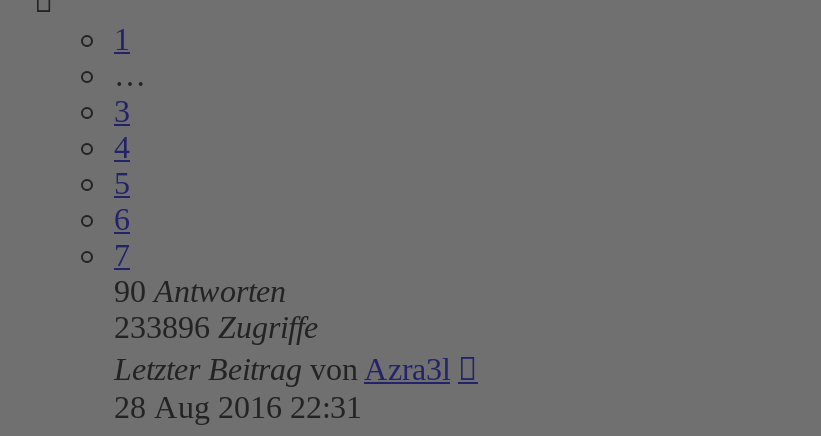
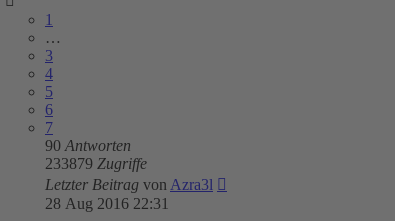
- 233896 Zugriffe
+ 233879 Zugriffe
